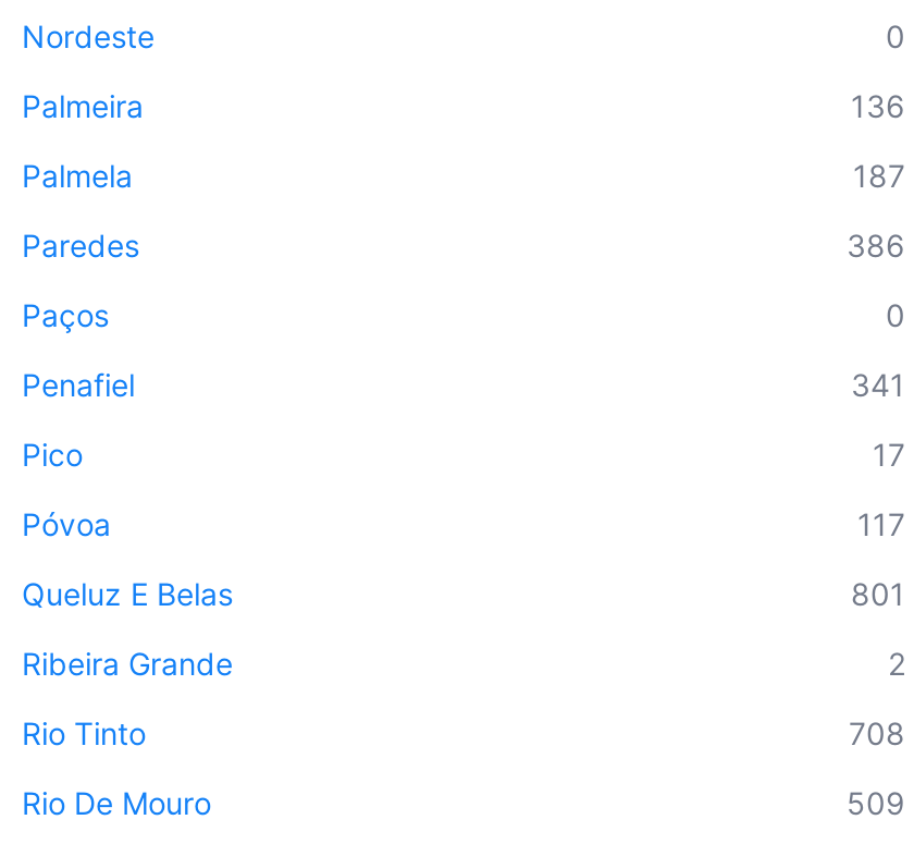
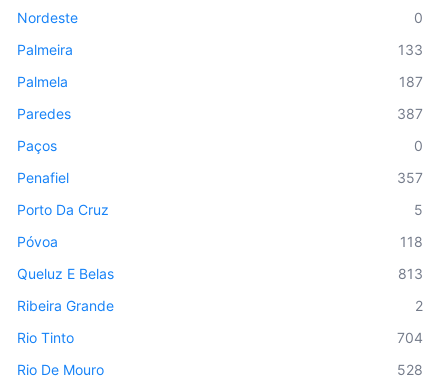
- 136
+ 133

- 386
+ 387

- 341
+ 357

- Pico
- 17
+ Porto Da Cruz
+ 5

- 117
+ 118

- 801
+ 813

- 708
+ 704

- 509
+ 528
